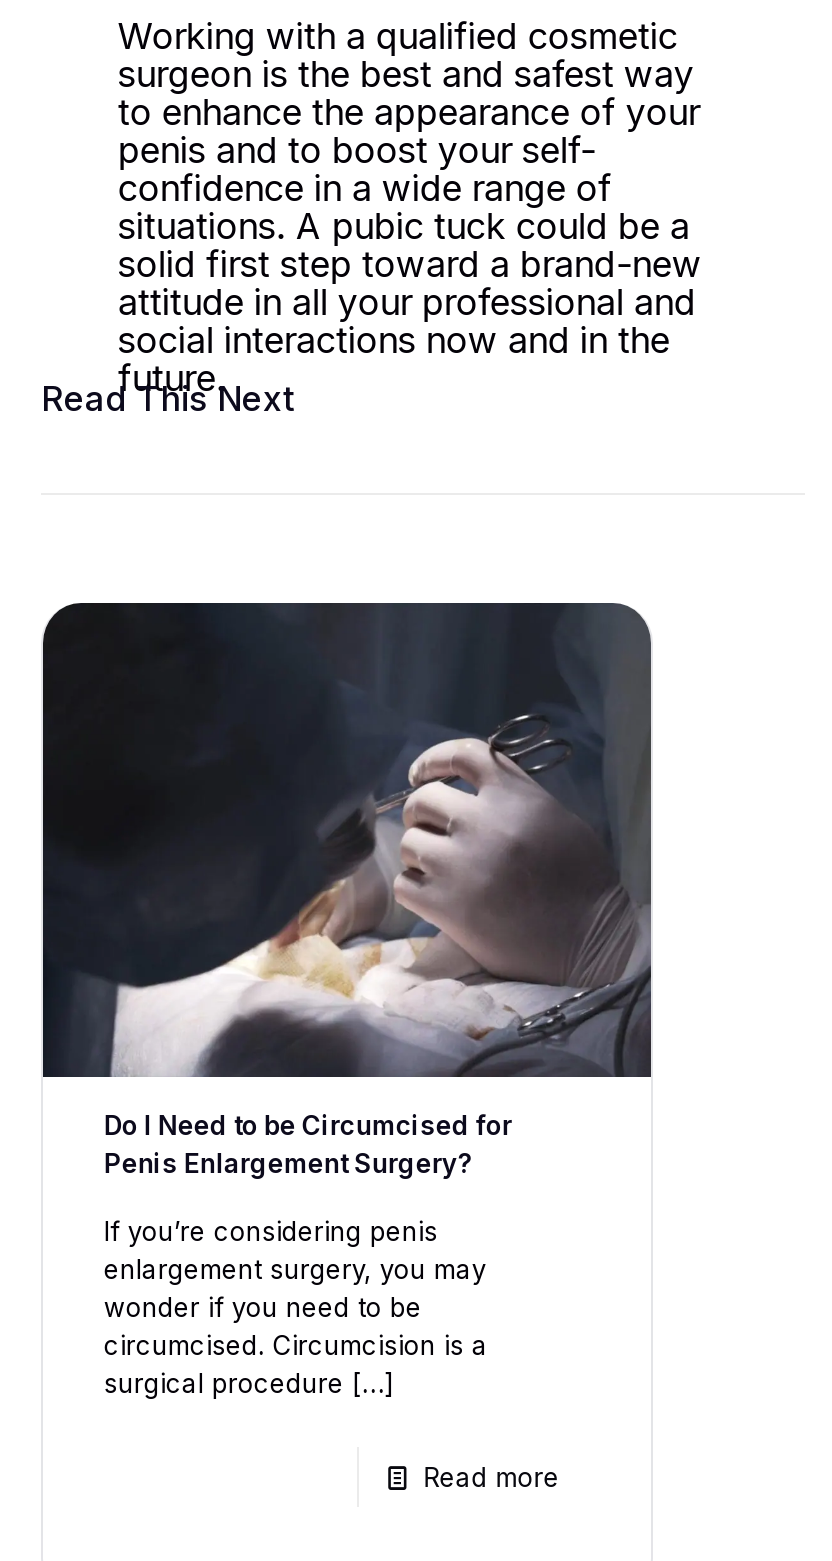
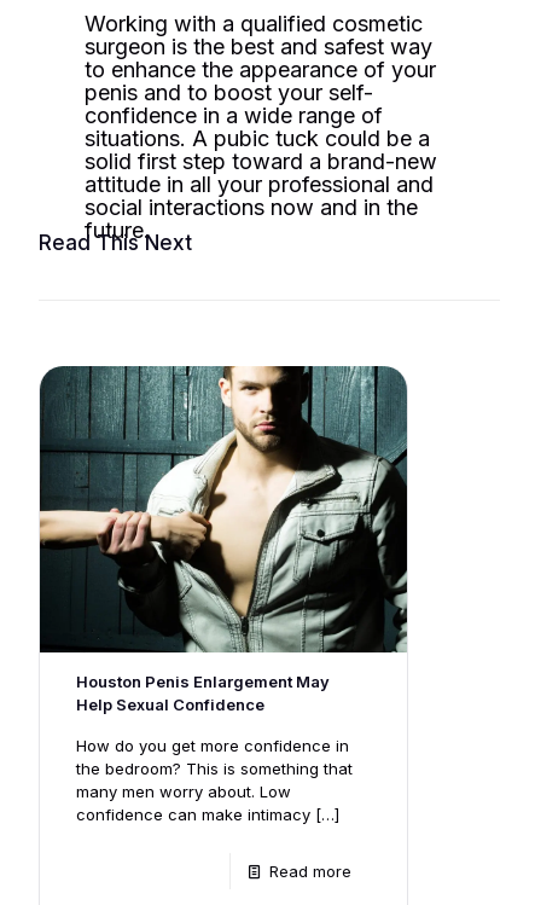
- [image]
- Do I Need to be Circumcised for
- Penis Enlargement Surgery?
+ [image]
+ Houston Penis Enlargement May
+ Help Sexual Confidence

- If you’re considering penis
- enlargement surgery, you may
- wonder if you need to be
- circumcised. Circumcision is a
- surgical procedure […]
+ How do you get more confidence in
+ the bedroom? This is something that
+ many men worry about. Low
+ confidence can make intimacy […]
